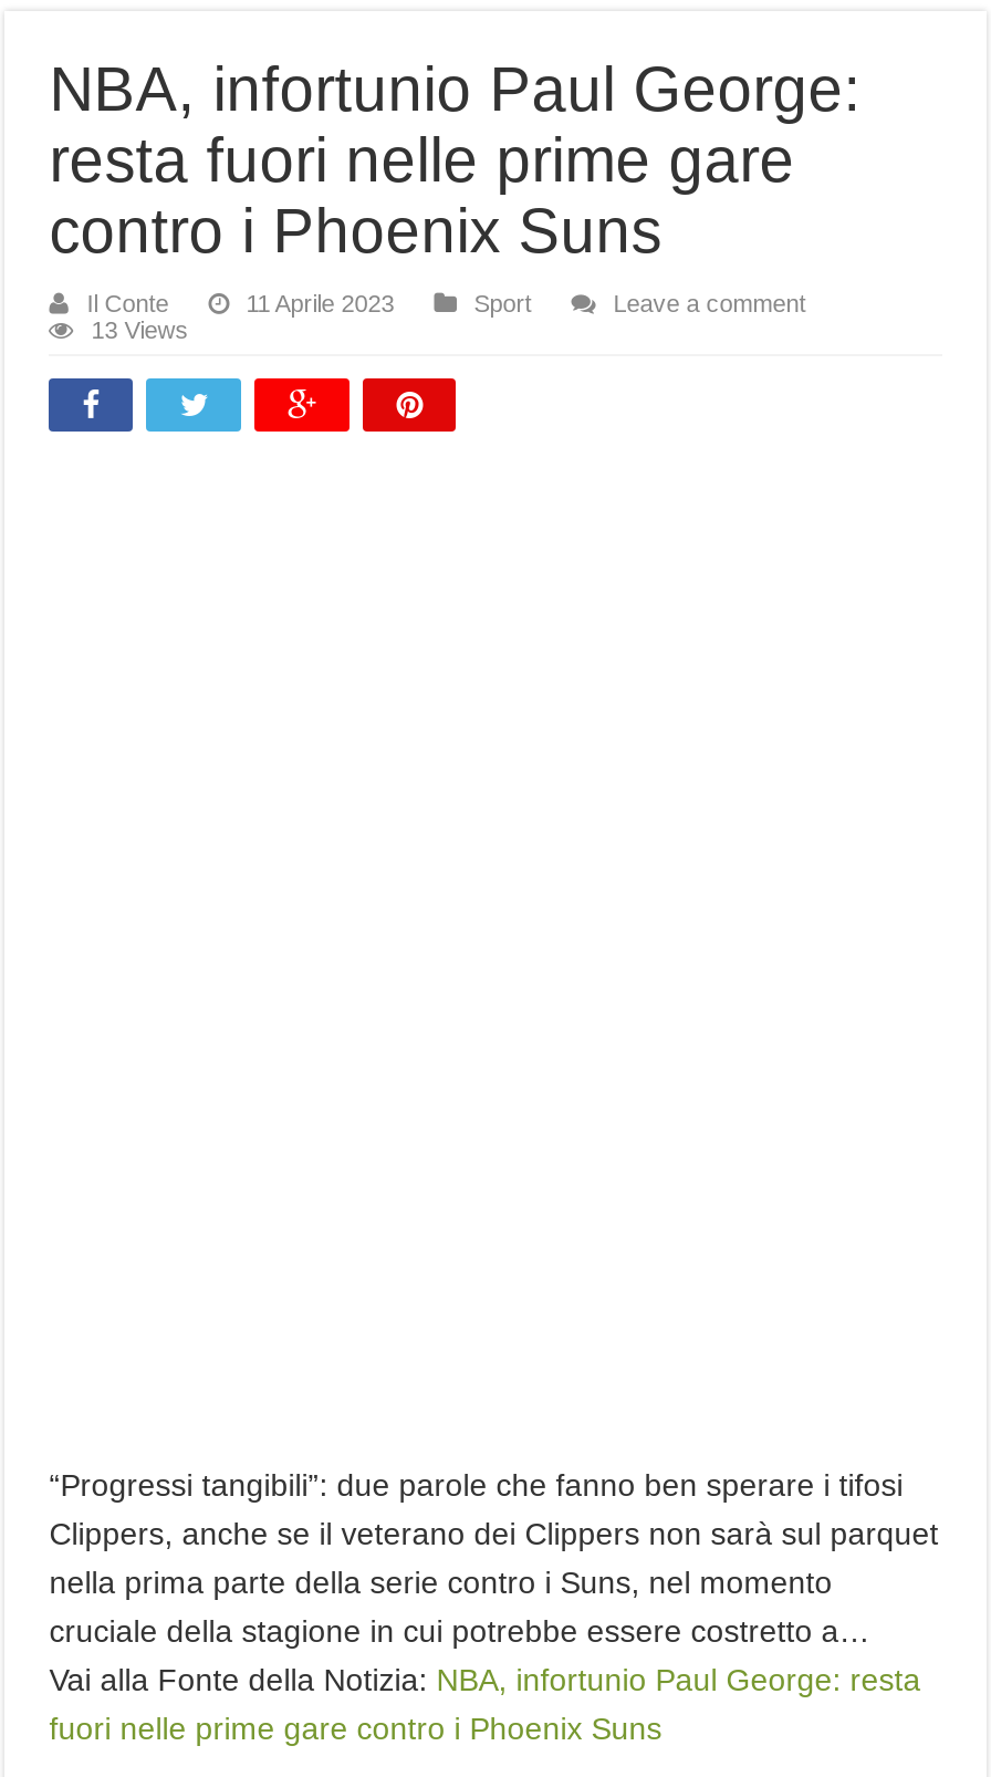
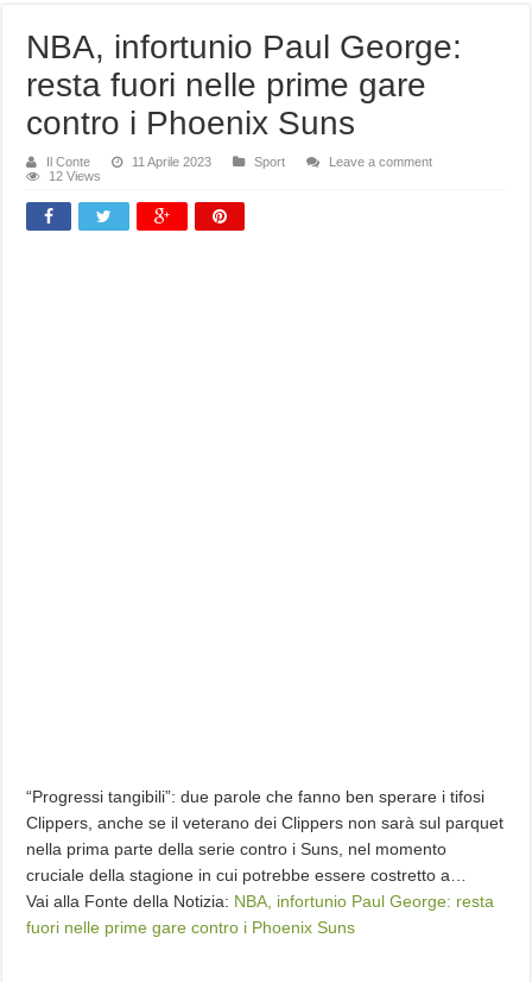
- 13 Views
+ 12 Views
